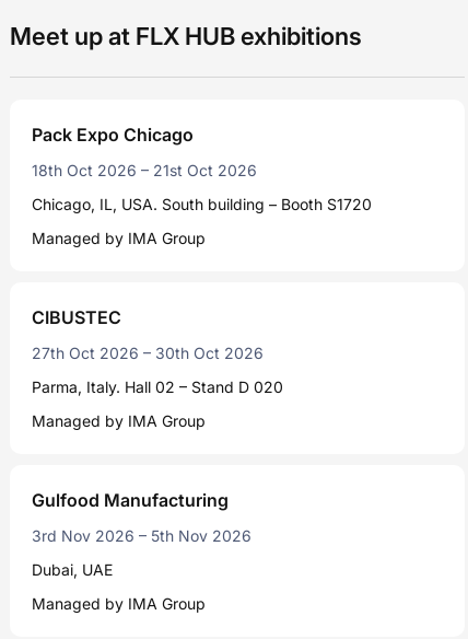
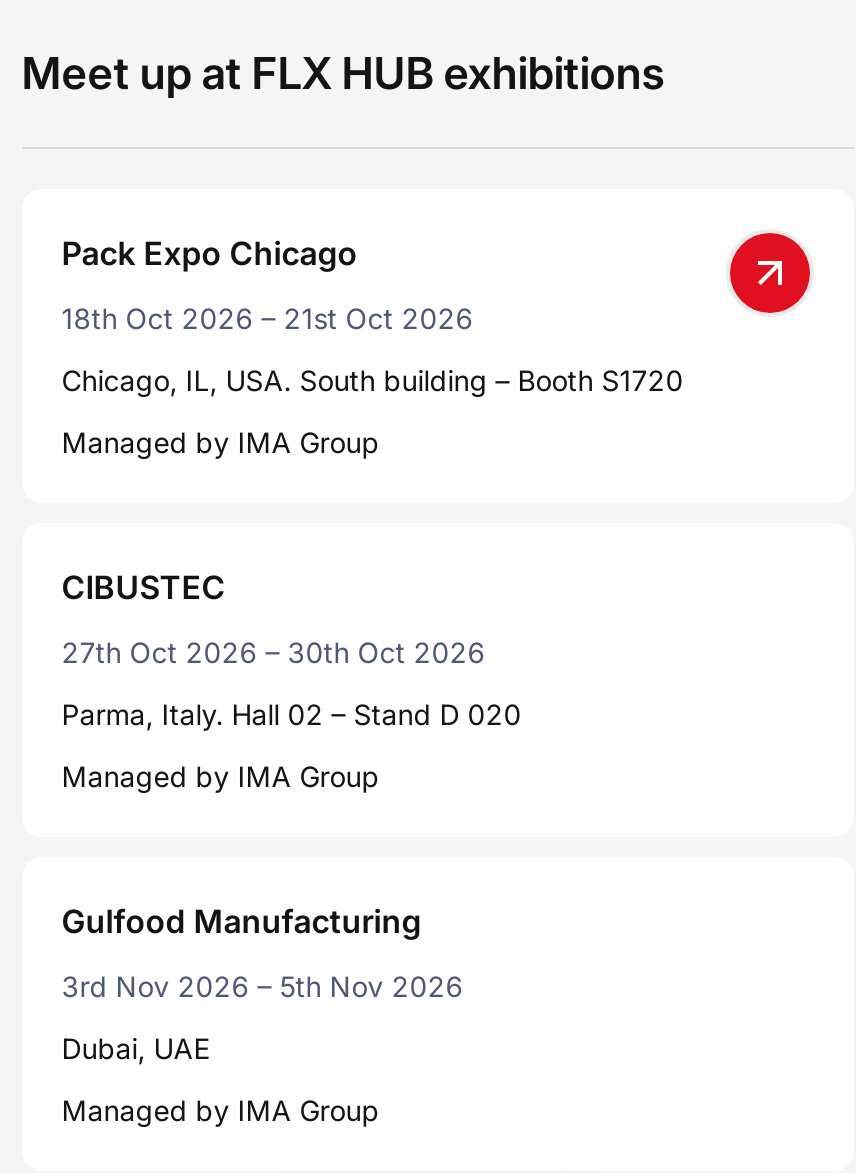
+ [image]
